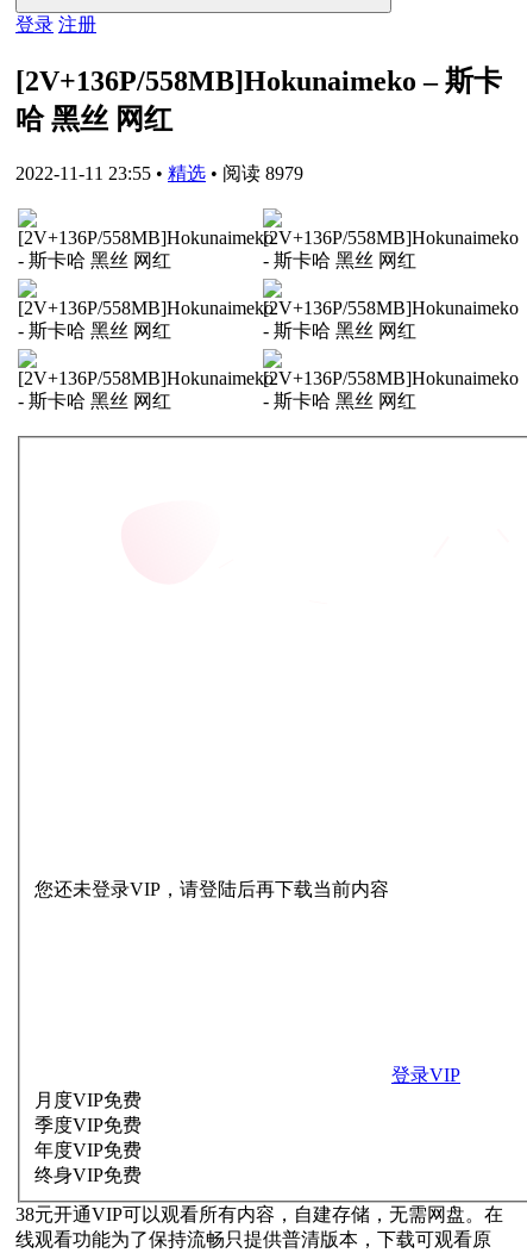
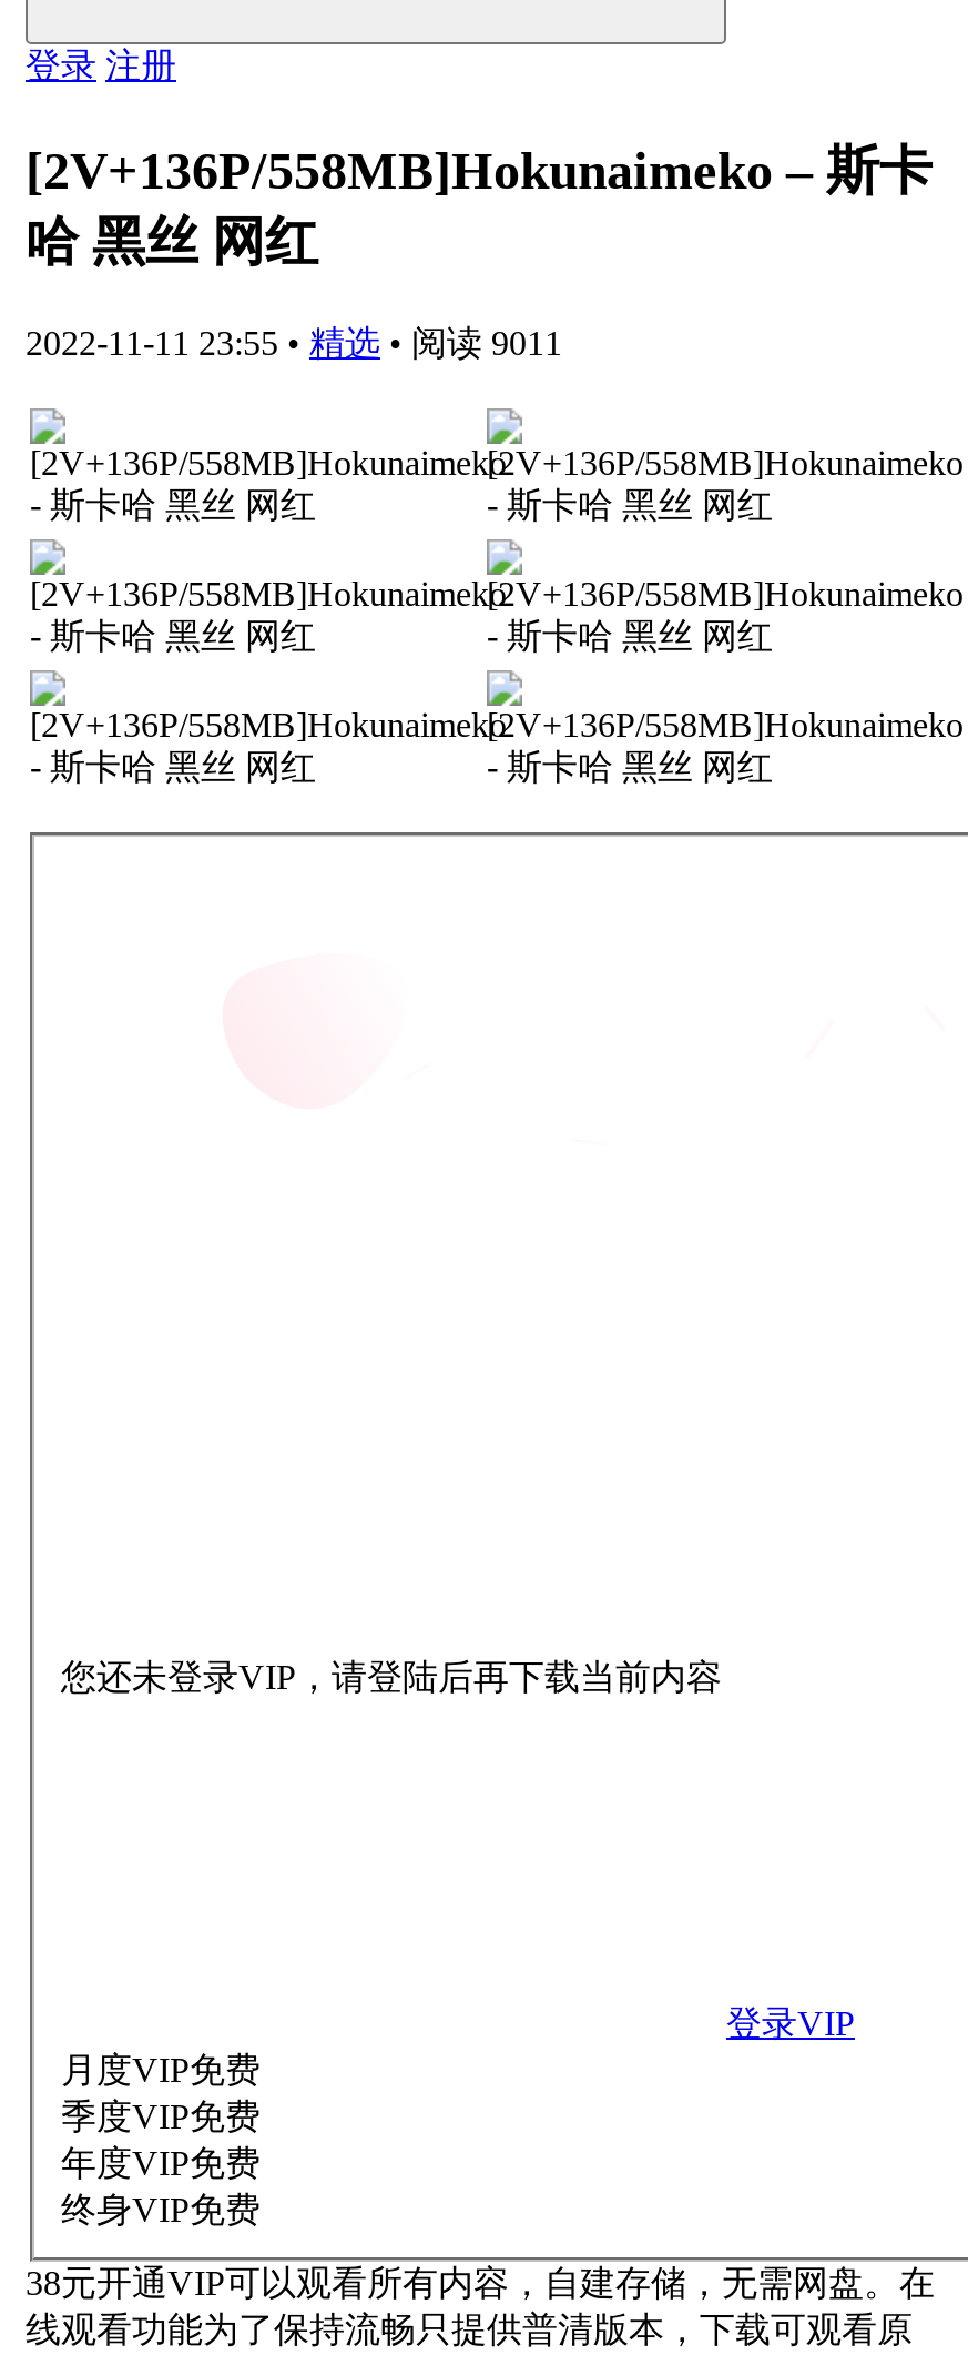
- 2022-11-11 23:55 • 精选 • 阅读 8979
+ 2022-11-11 23:55 • 精选 • 阅读 9011
